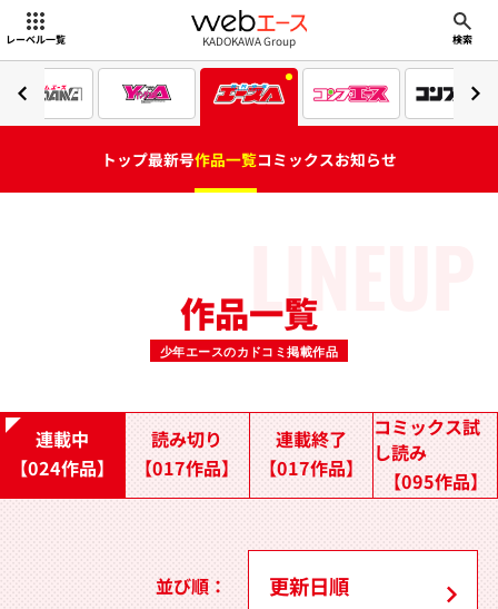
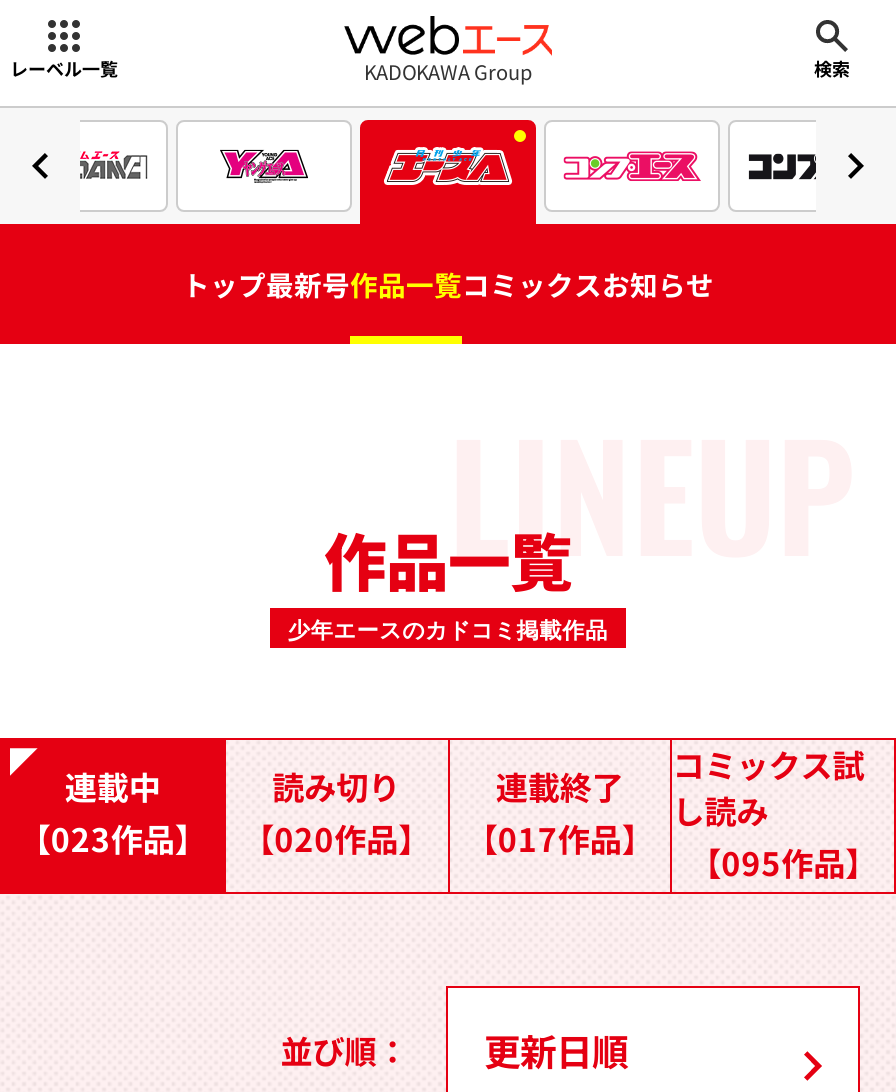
- 【024作品】
+ 【023作品】

- 【017作品】
+ 【020作品】
